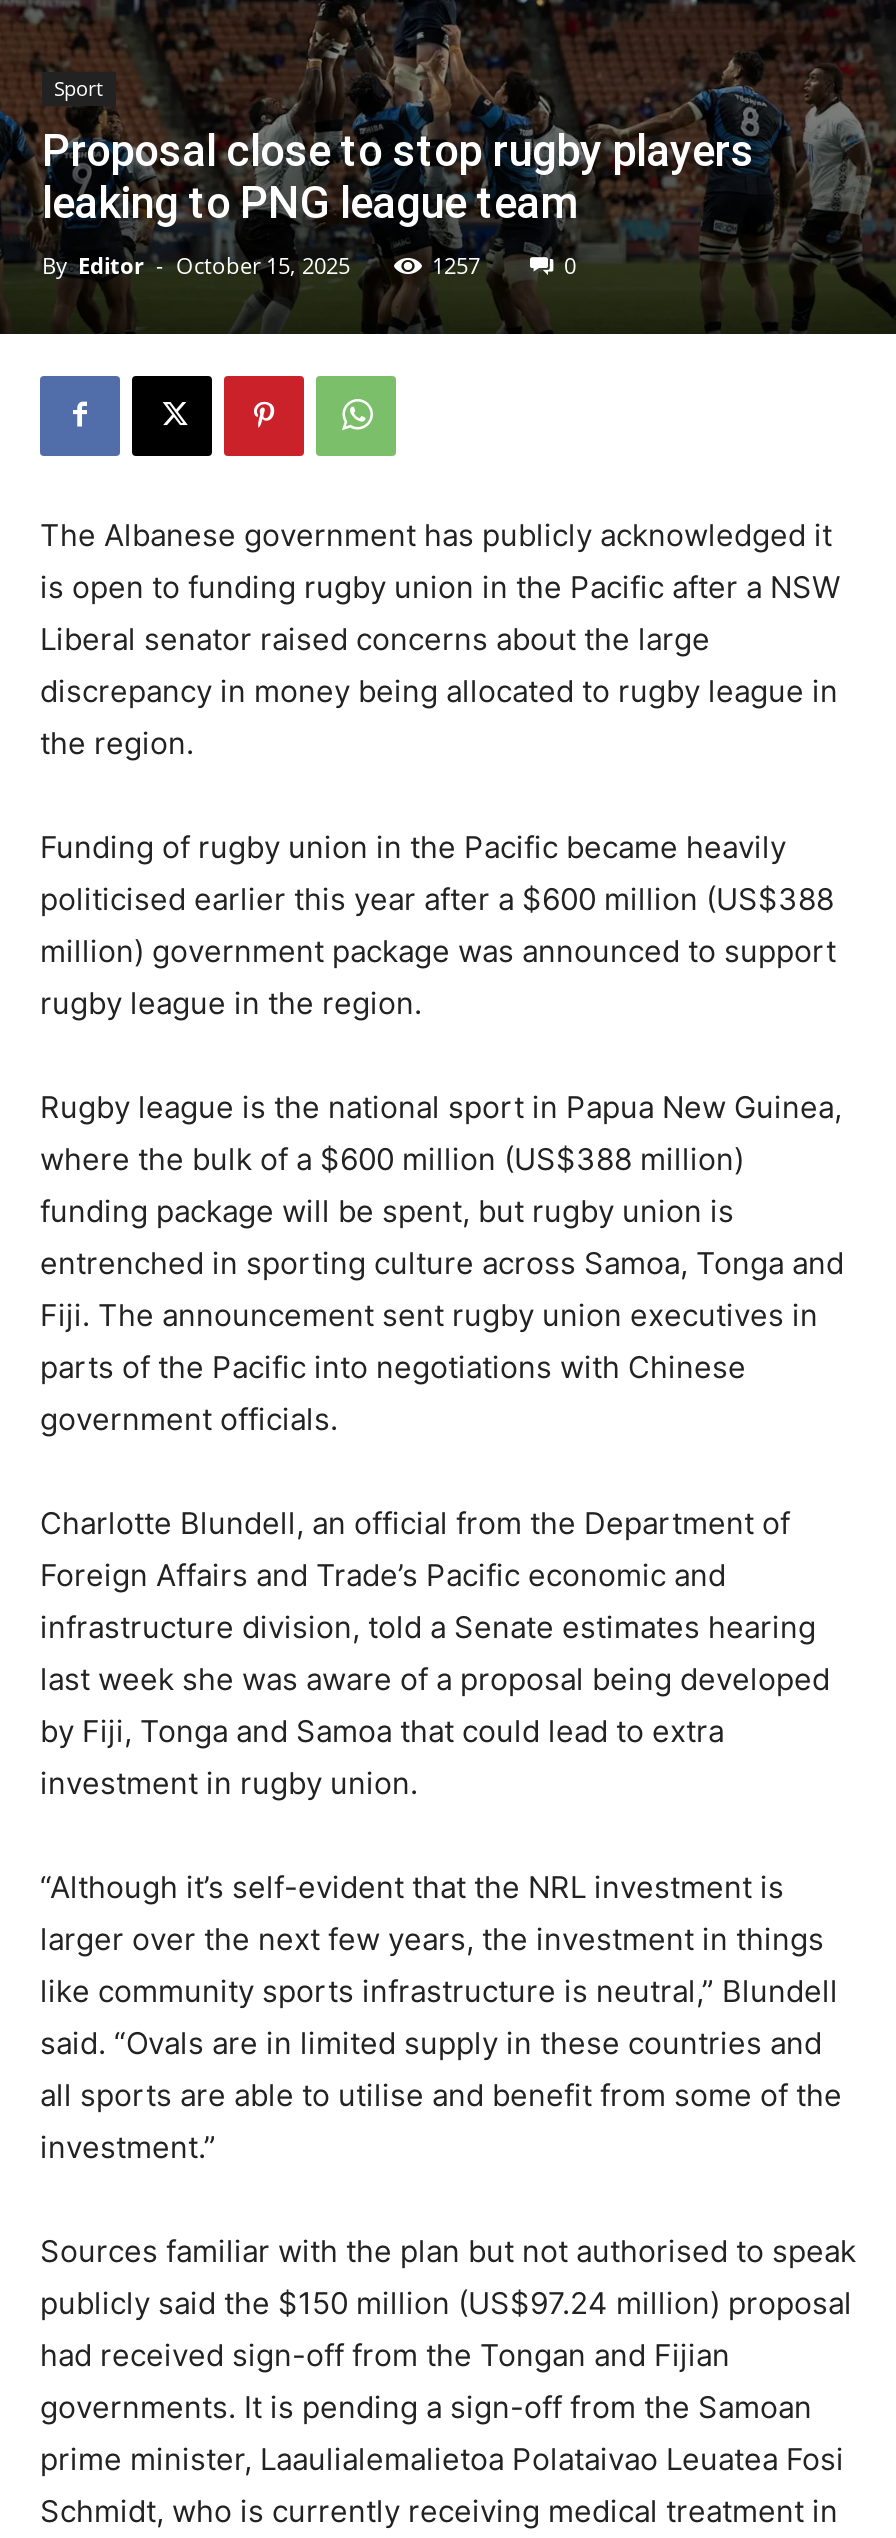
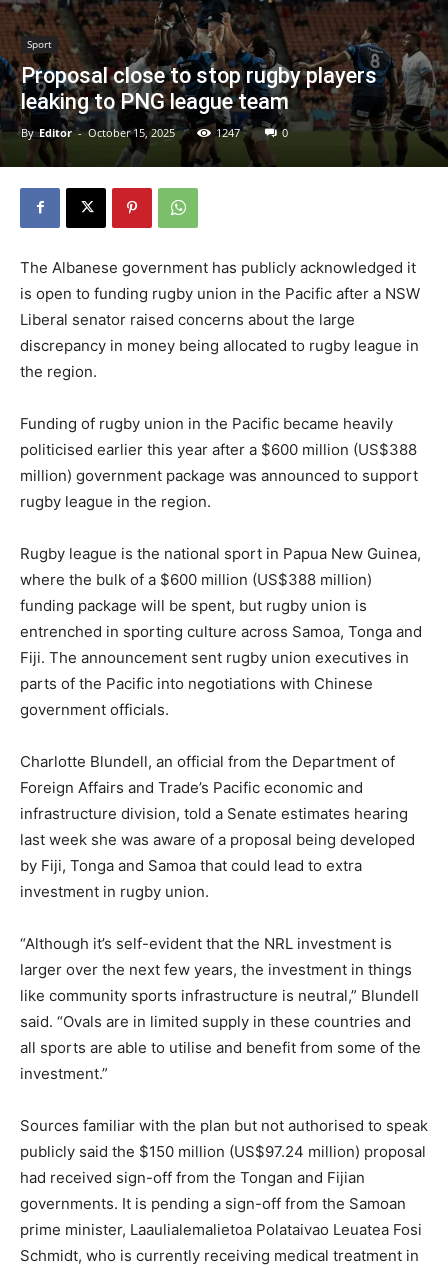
- 1257
+ 1247
